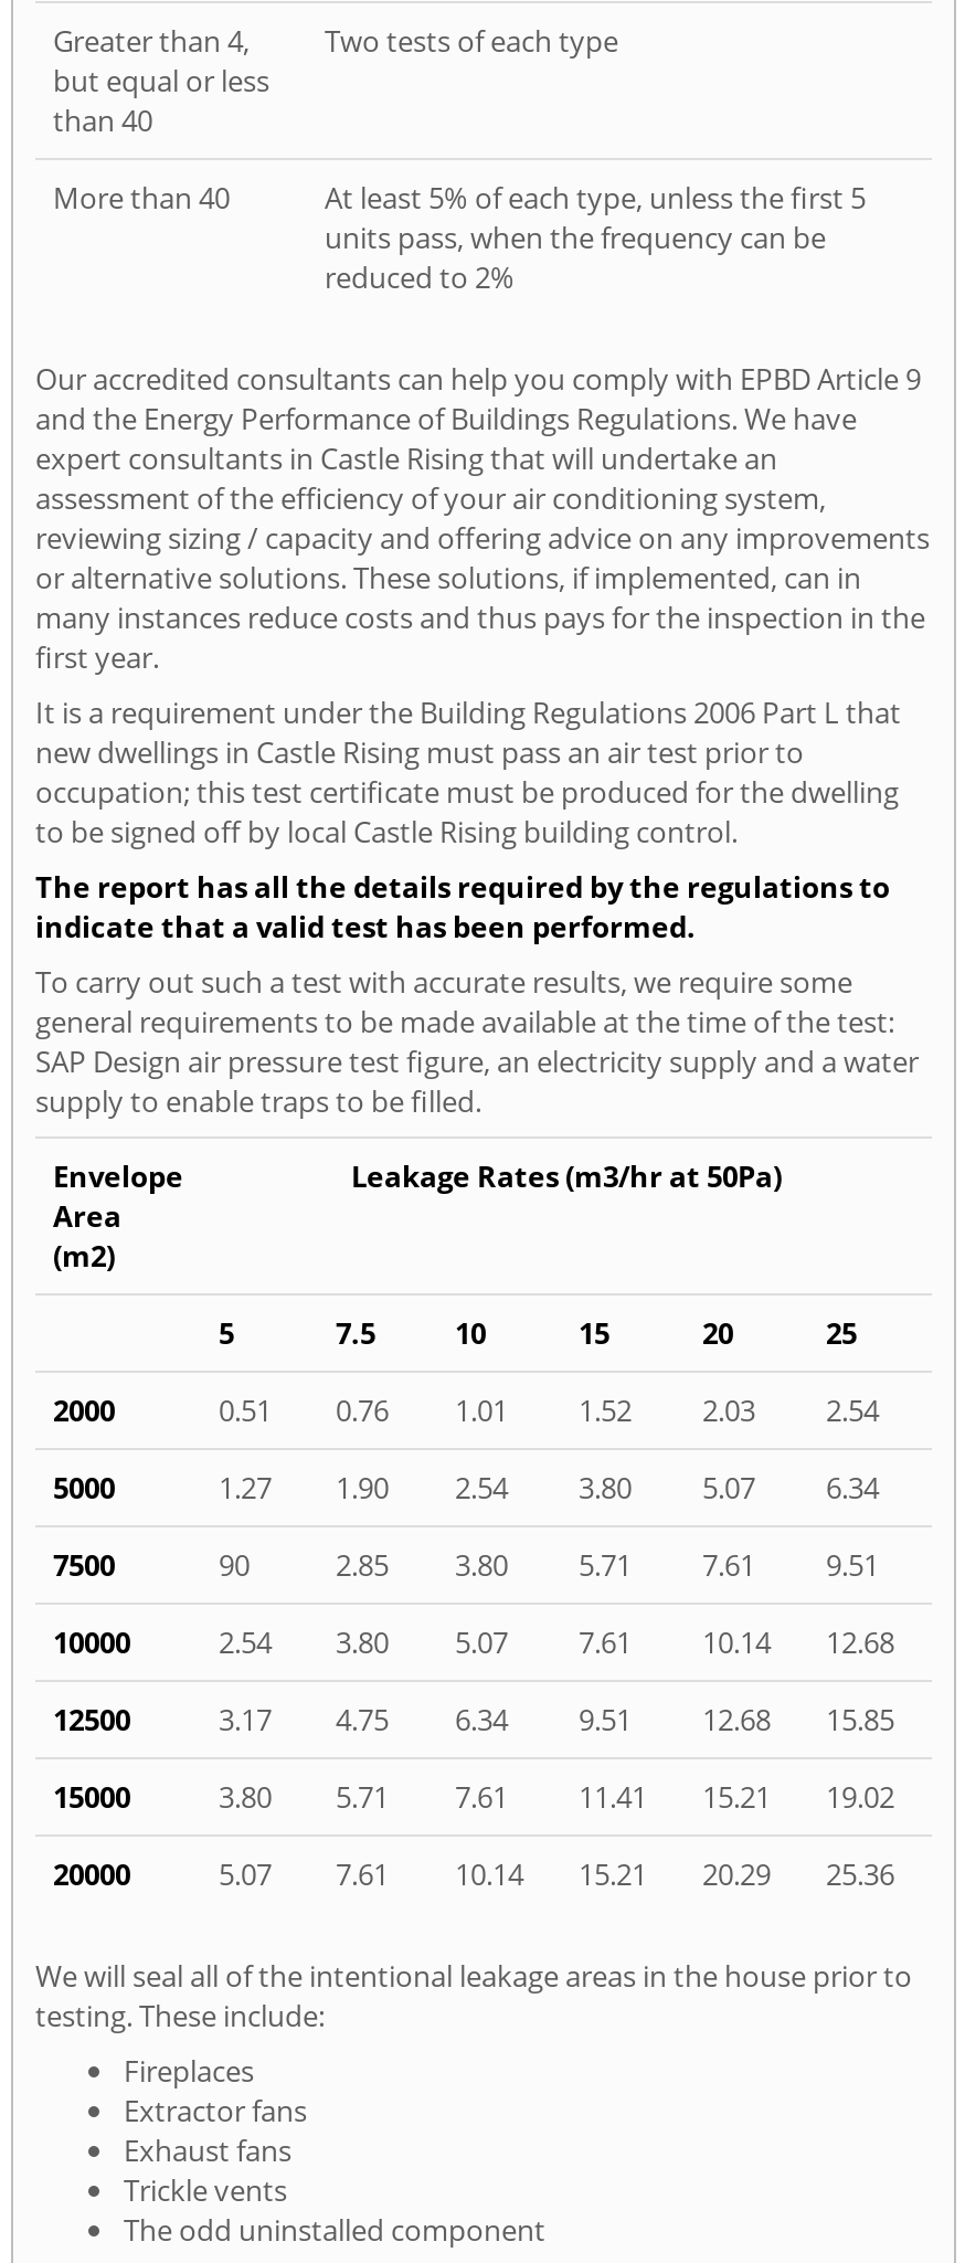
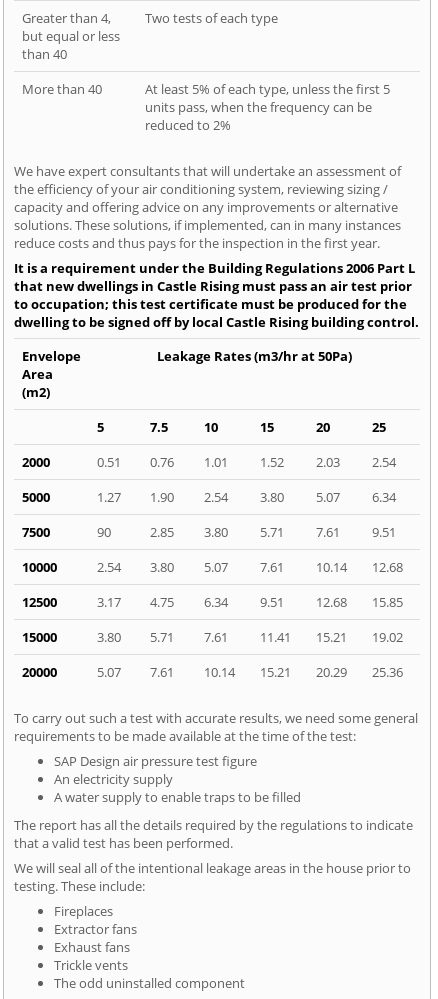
- Our accredited consultants can help you comply with EPBD Article 9
- and the Energy Performance of Buildings Regulations. We have
- expert consultants in Castle Rising that will undertake an
- assessment of the efficiency of your air conditioning system,
- reviewing sizing / capacity and offering advice on any improvements
- or alternative solutions. These solutions, if implemented, can in
- many instances reduce costs and thus pays for the inspection in the
- first year.
- It is a requirement under the Building Regulations 2006 Part L that
- new dwellings in Castle Rising must pass an air test prior to
- occupation; this test certificate must be produced for the dwelling
- to be signed off by local Castle Rising building control.
- The report has all the details required by the regulations to
- indicate that a valid test has been performed.
- To carry out such a test with accurate results, we require some
- general requirements to be made available at the time of the test:
- SAP Design air pressure test figure, an electricity supply and a water
- supply to enable traps to be filled.
+ We have expert consultants that will undertake an assessment of
+ the efficiency of your air conditioning system, reviewing sizing /
+ capacity and offering advice on any improvements or alternative
+ solutions. These solutions, if implemented, can in many instances
+ reduce costs and thus pays for the inspection in the first year.
+ It is a requirement under the Building Regulations 2006 Part L
+ that new dwellings in Castle Rising must pass an air test prior
+ to occupation; this test certificate must be produced for the
+ dwelling to be signed off by local Castle Rising building control.

moved up: Envelope | Area | (m2) | ... | 20.29 | 25.36

+ To carry out such a test with accurate results, we need some general
+ requirements to be made available at the time of the test:
+ SAP Design air pressure test figure
+ An electricity supply
+ A water supply to enable traps to be filled
+ The report has all the details required by the regulations to indicate
+ that a valid test has been performed.
